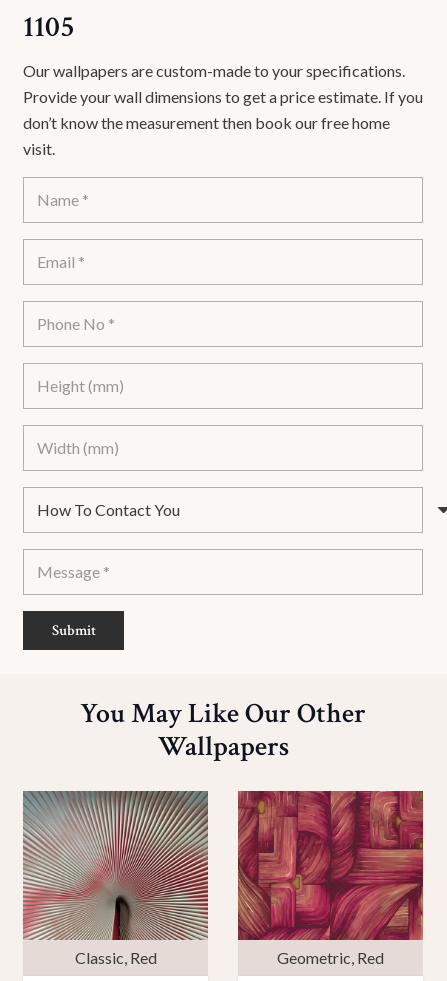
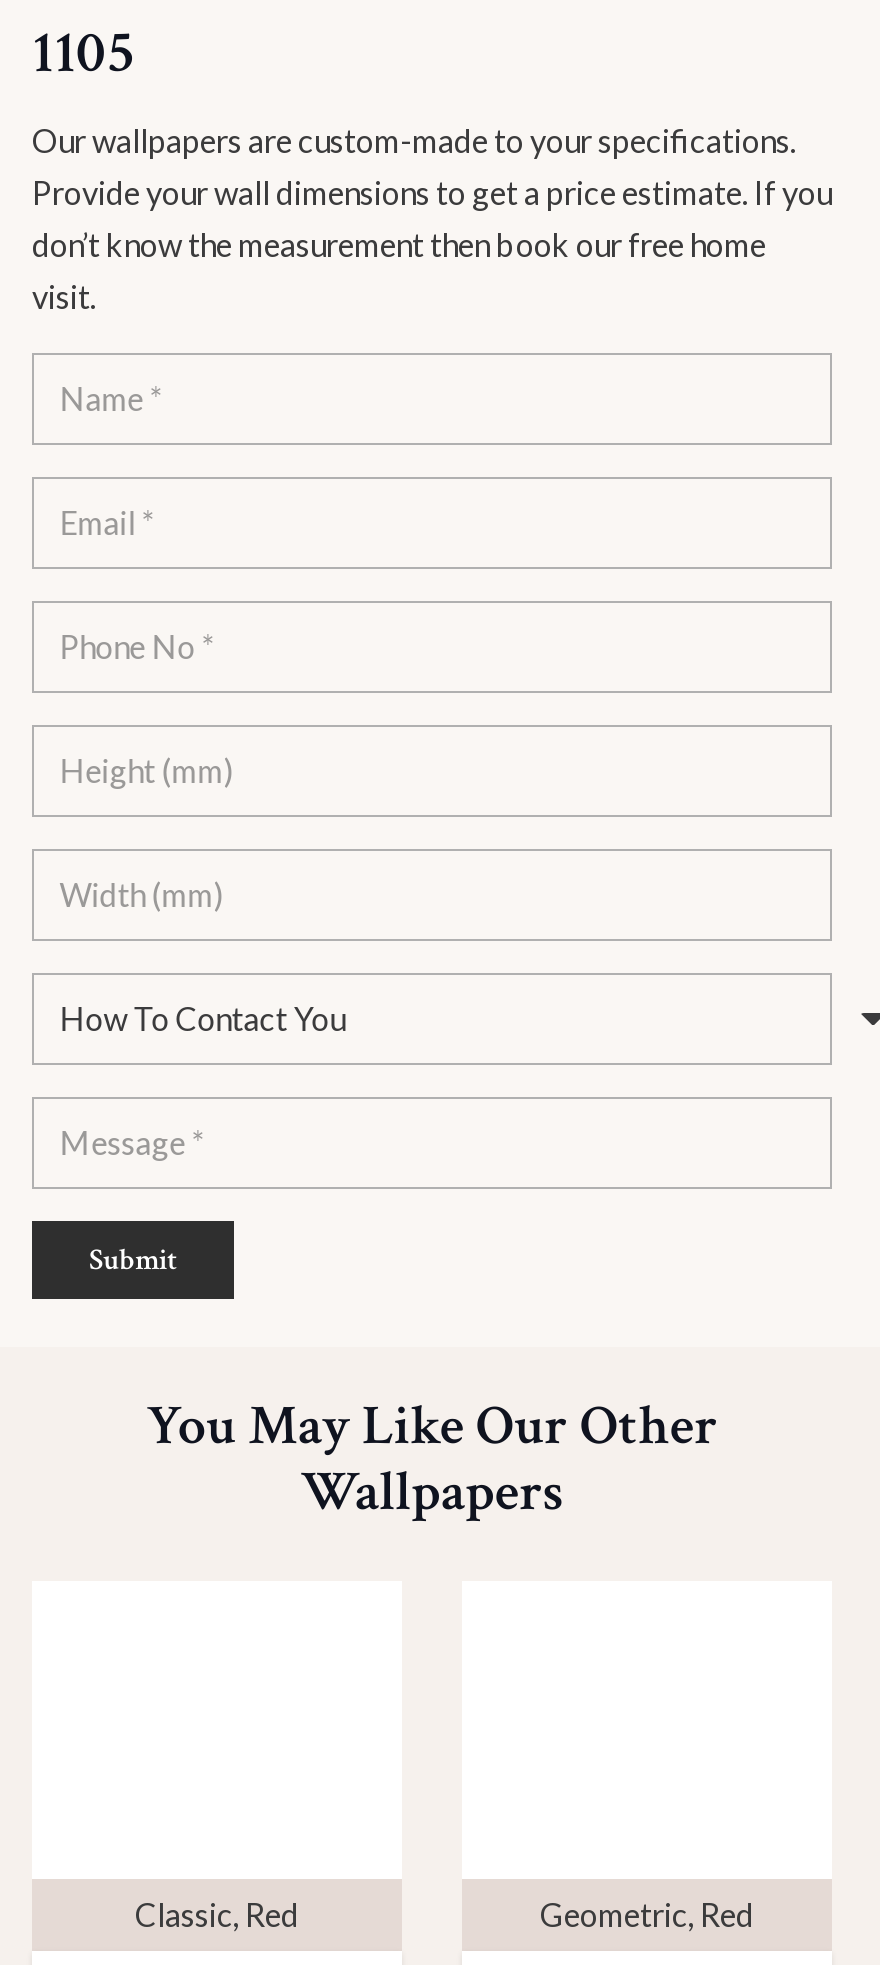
- [image]

- [image]
